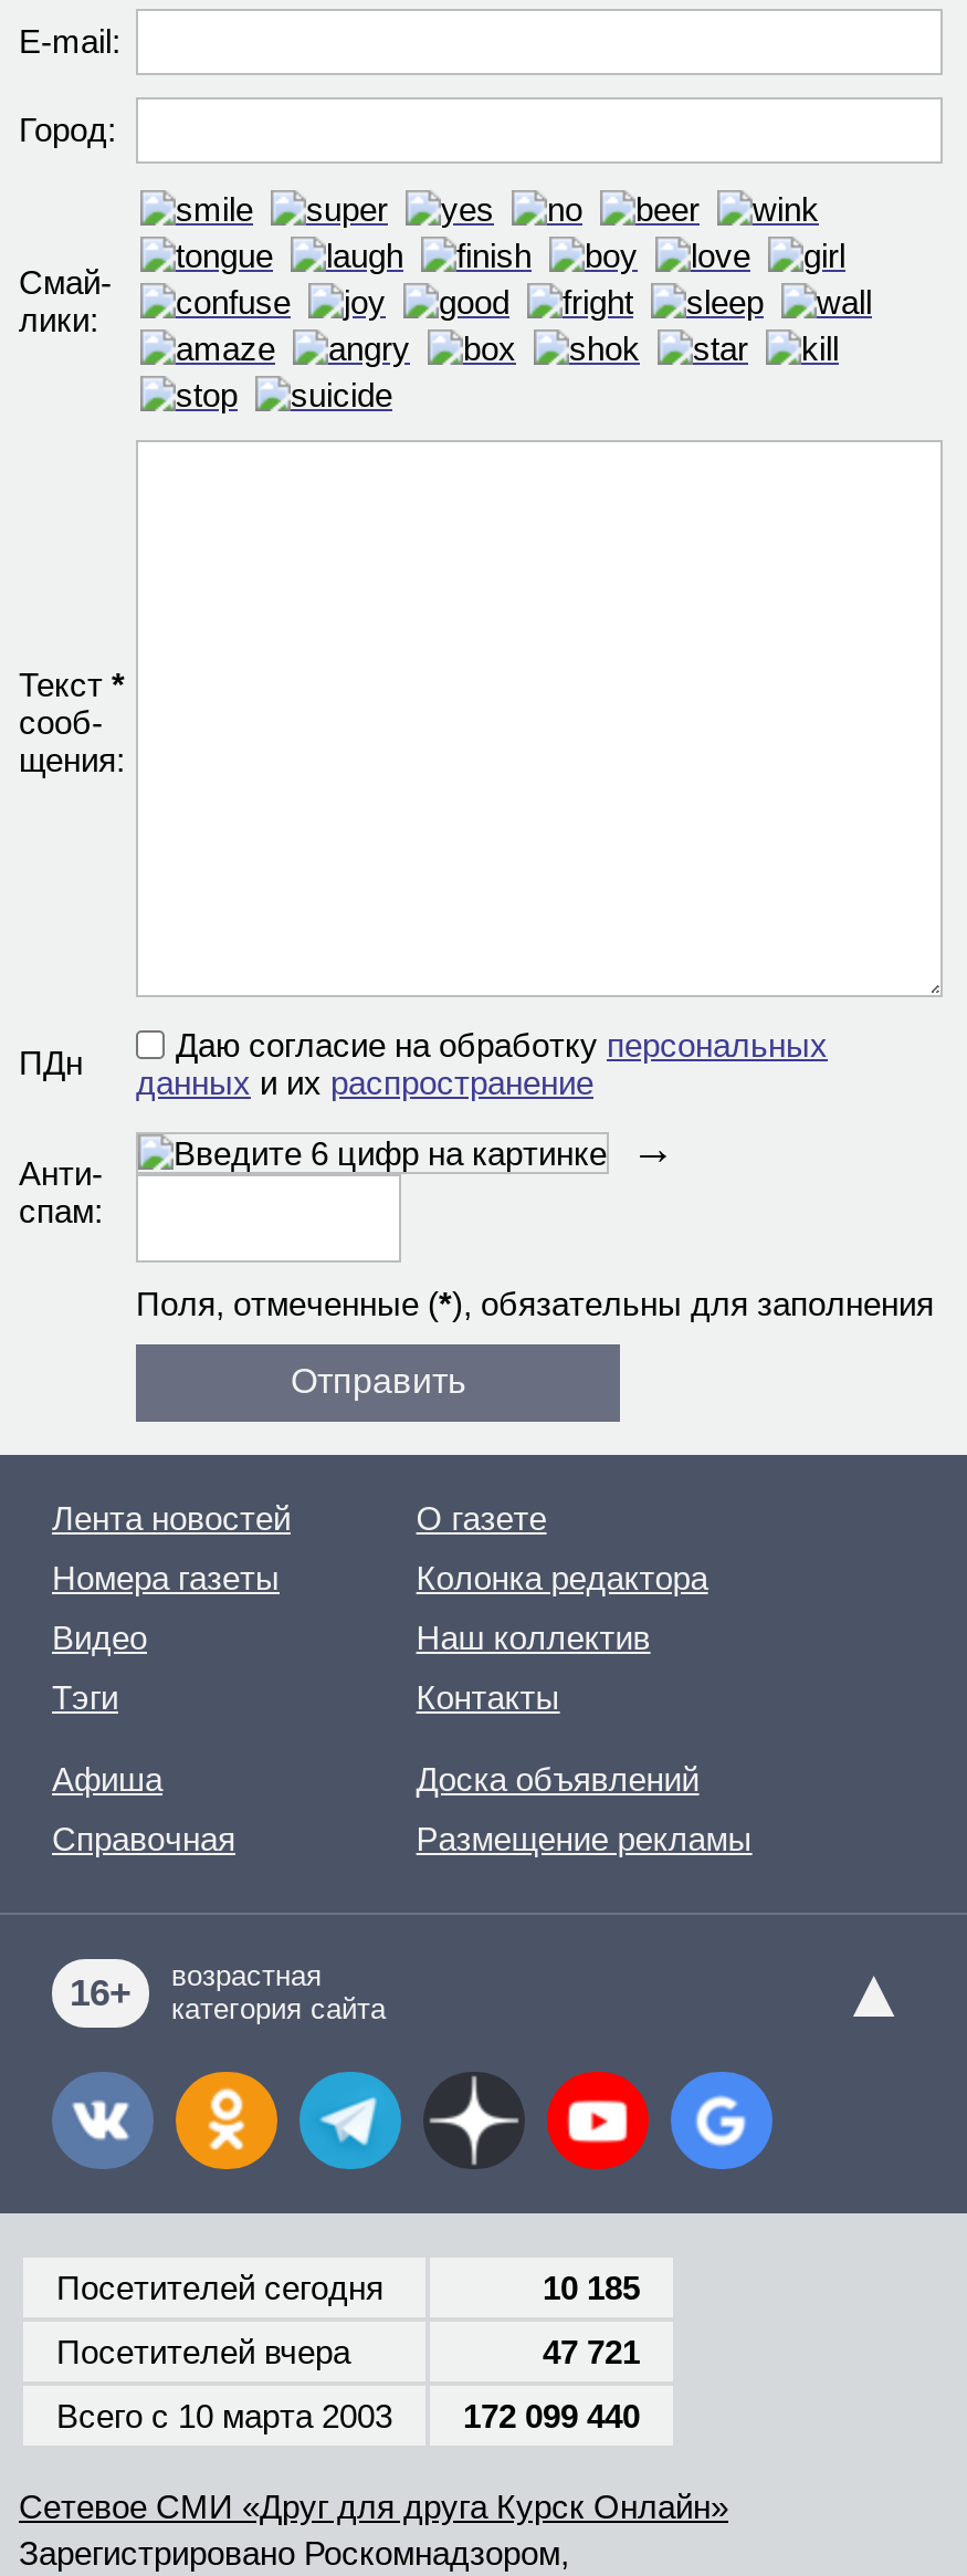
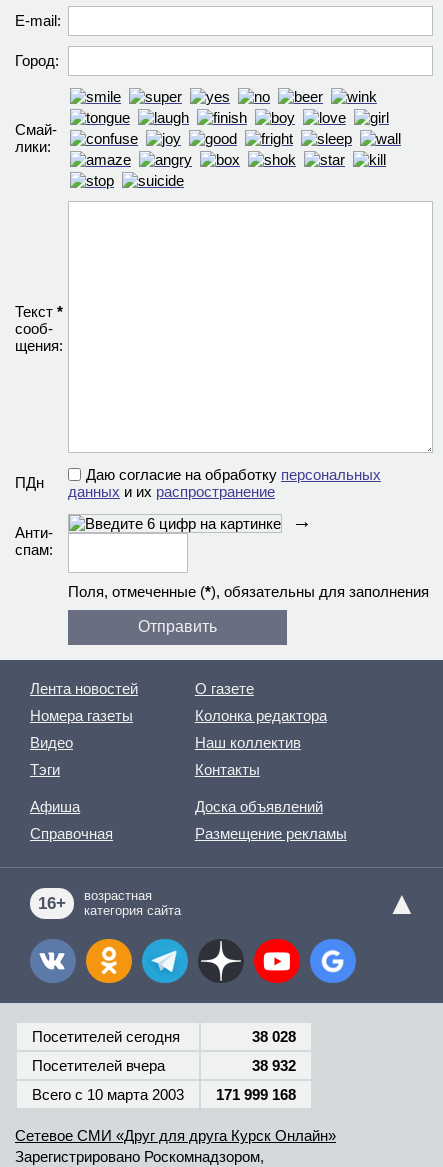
- 10 185
+ 38 028

- 47 721
+ 38 932

- Всего c 10 марта 2003 172 099 440
+ Всего c 10 марта 2003 171 999 168
